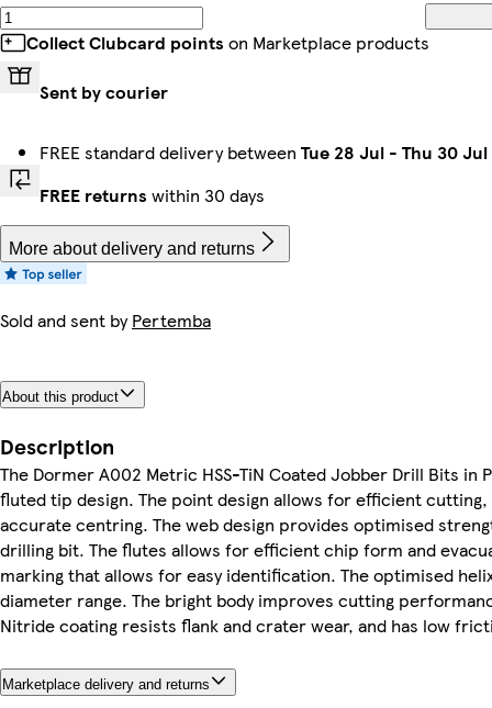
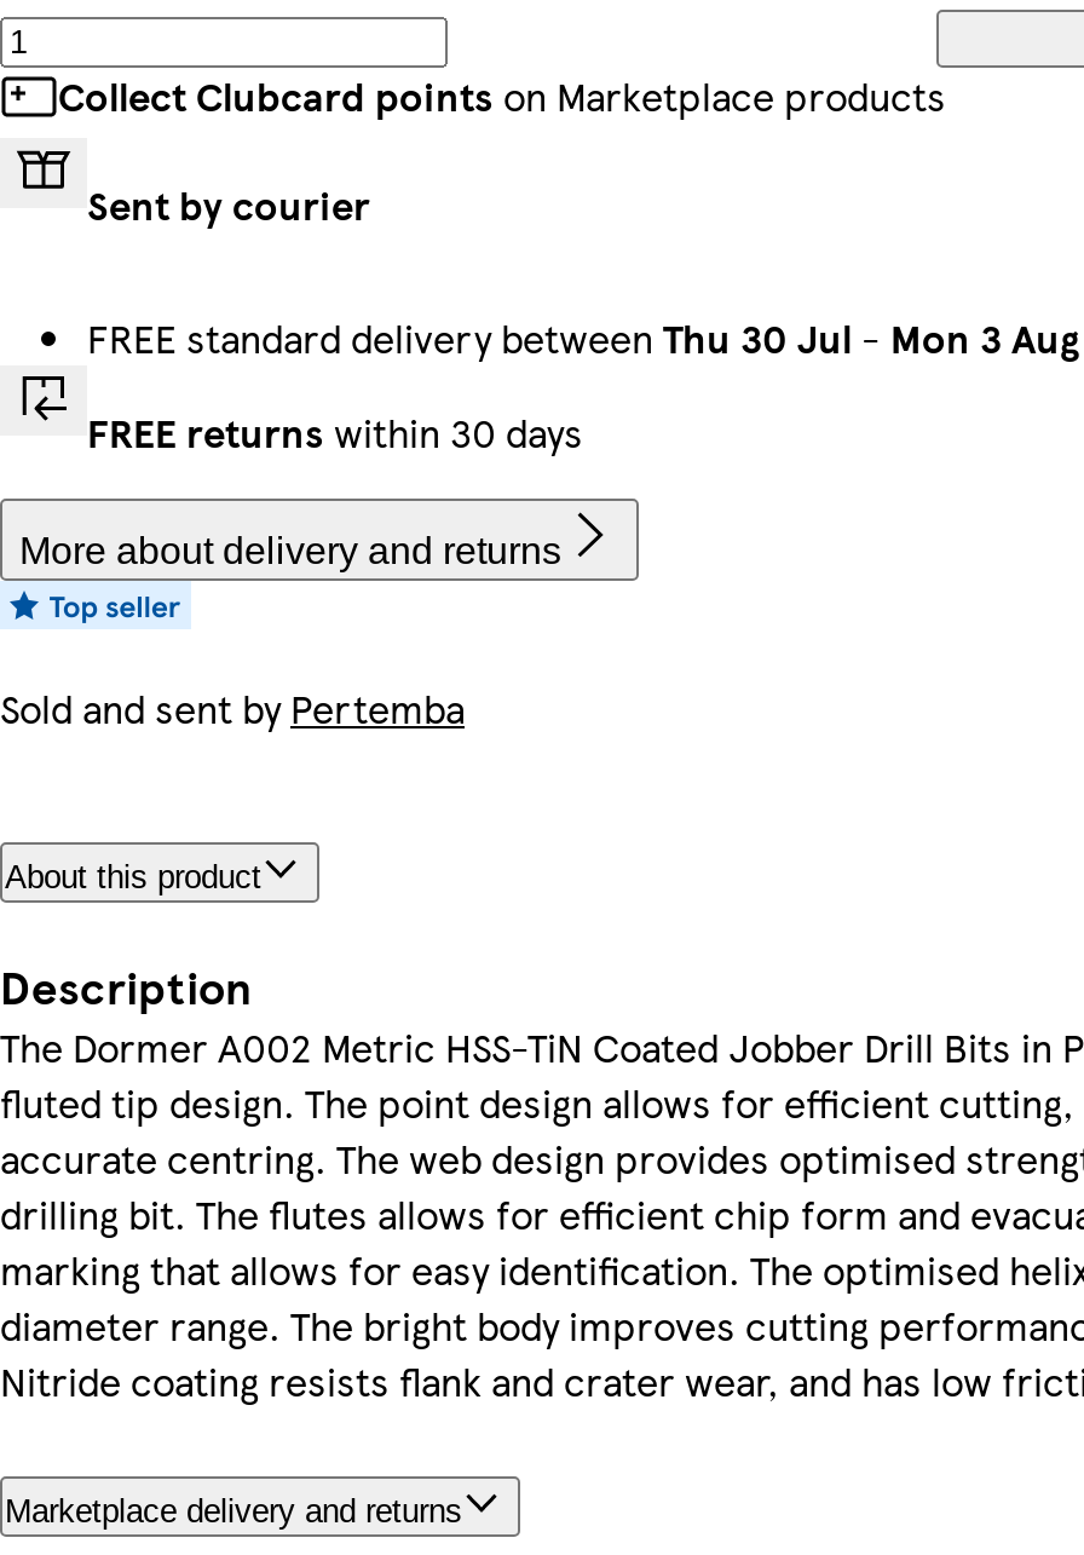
- FREE standard delivery between Tue 28 Jul - Thu 30 Jul
+ FREE standard delivery between Thu 30 Jul - Mon 3 Aug
